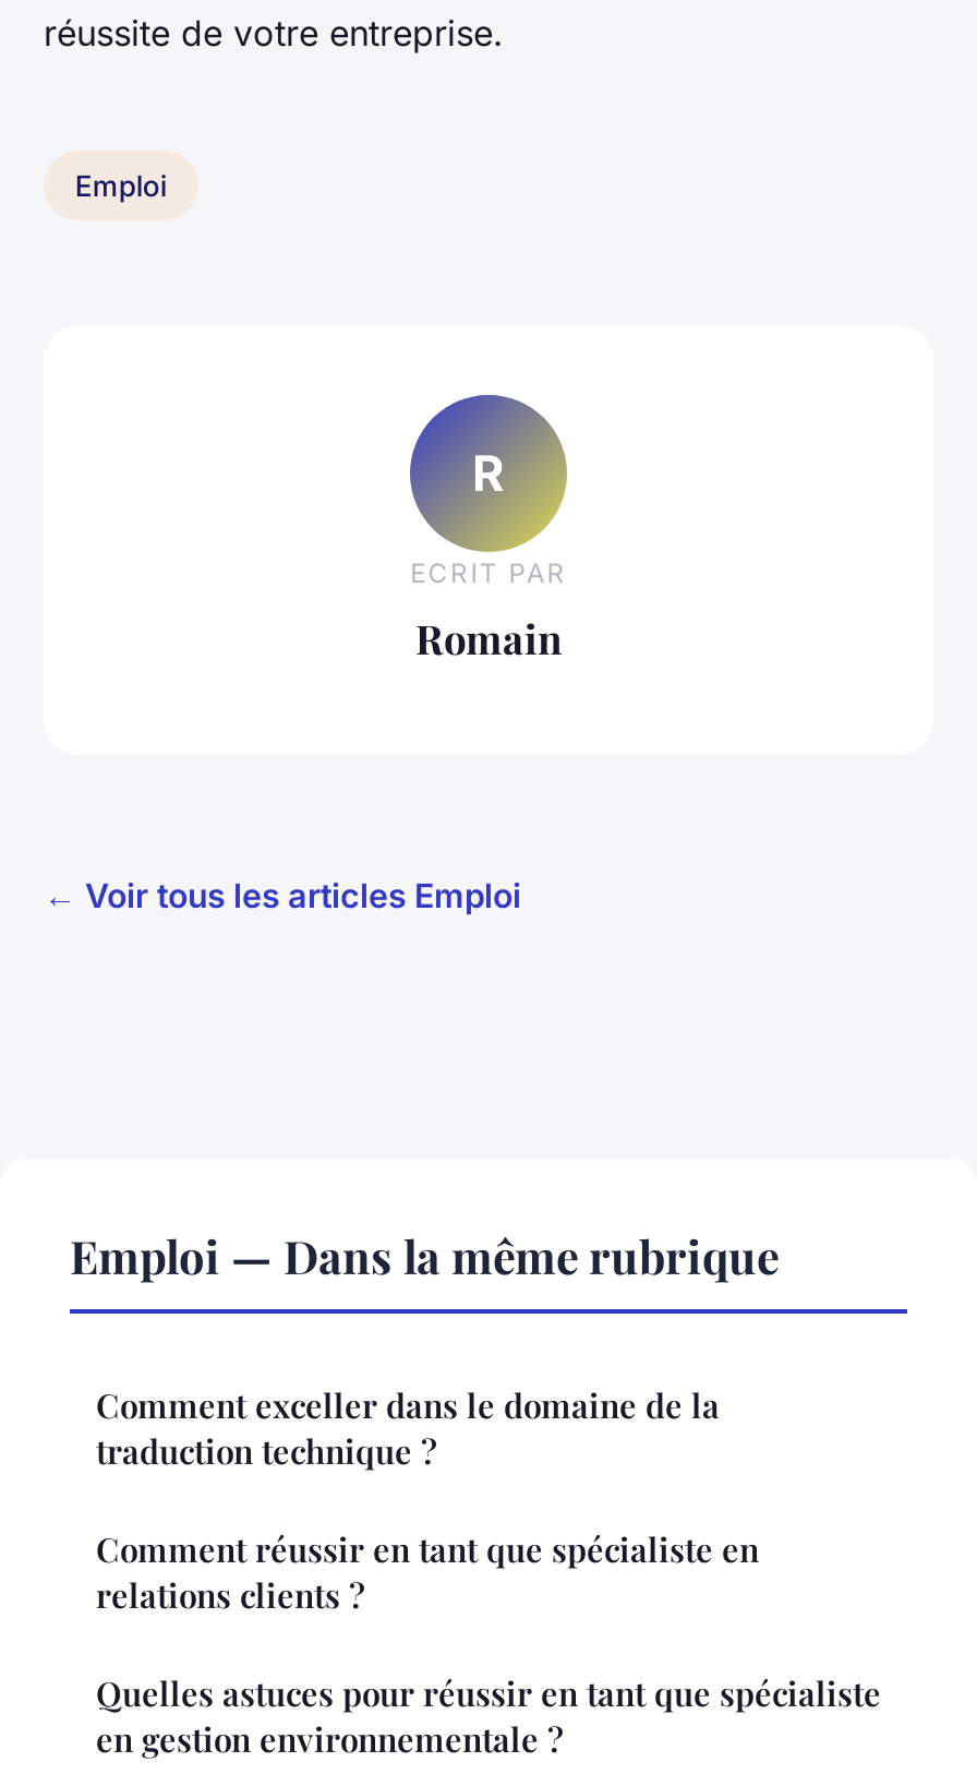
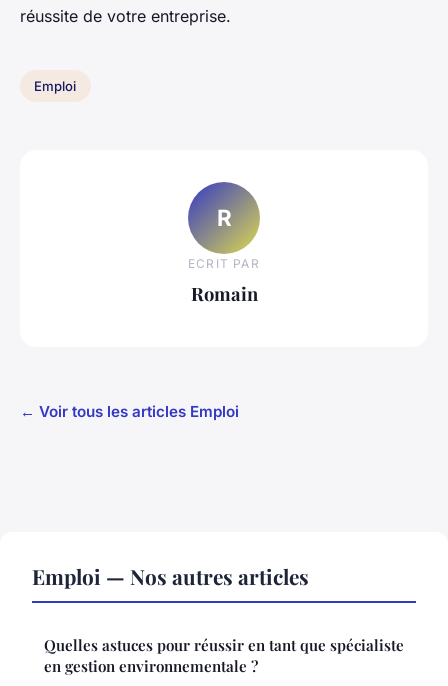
- Emploi — Dans la même rubrique
- Comment exceller dans le domaine de la
- traduction technique ?
- Comment réussir en tant que spécialiste en
- relations clients ?
+ Emploi — Nos autres articles
